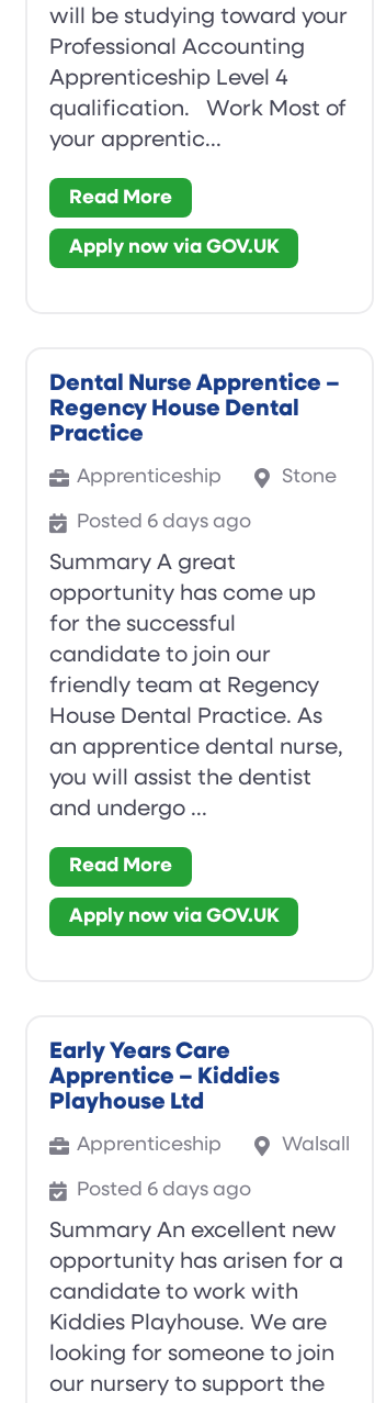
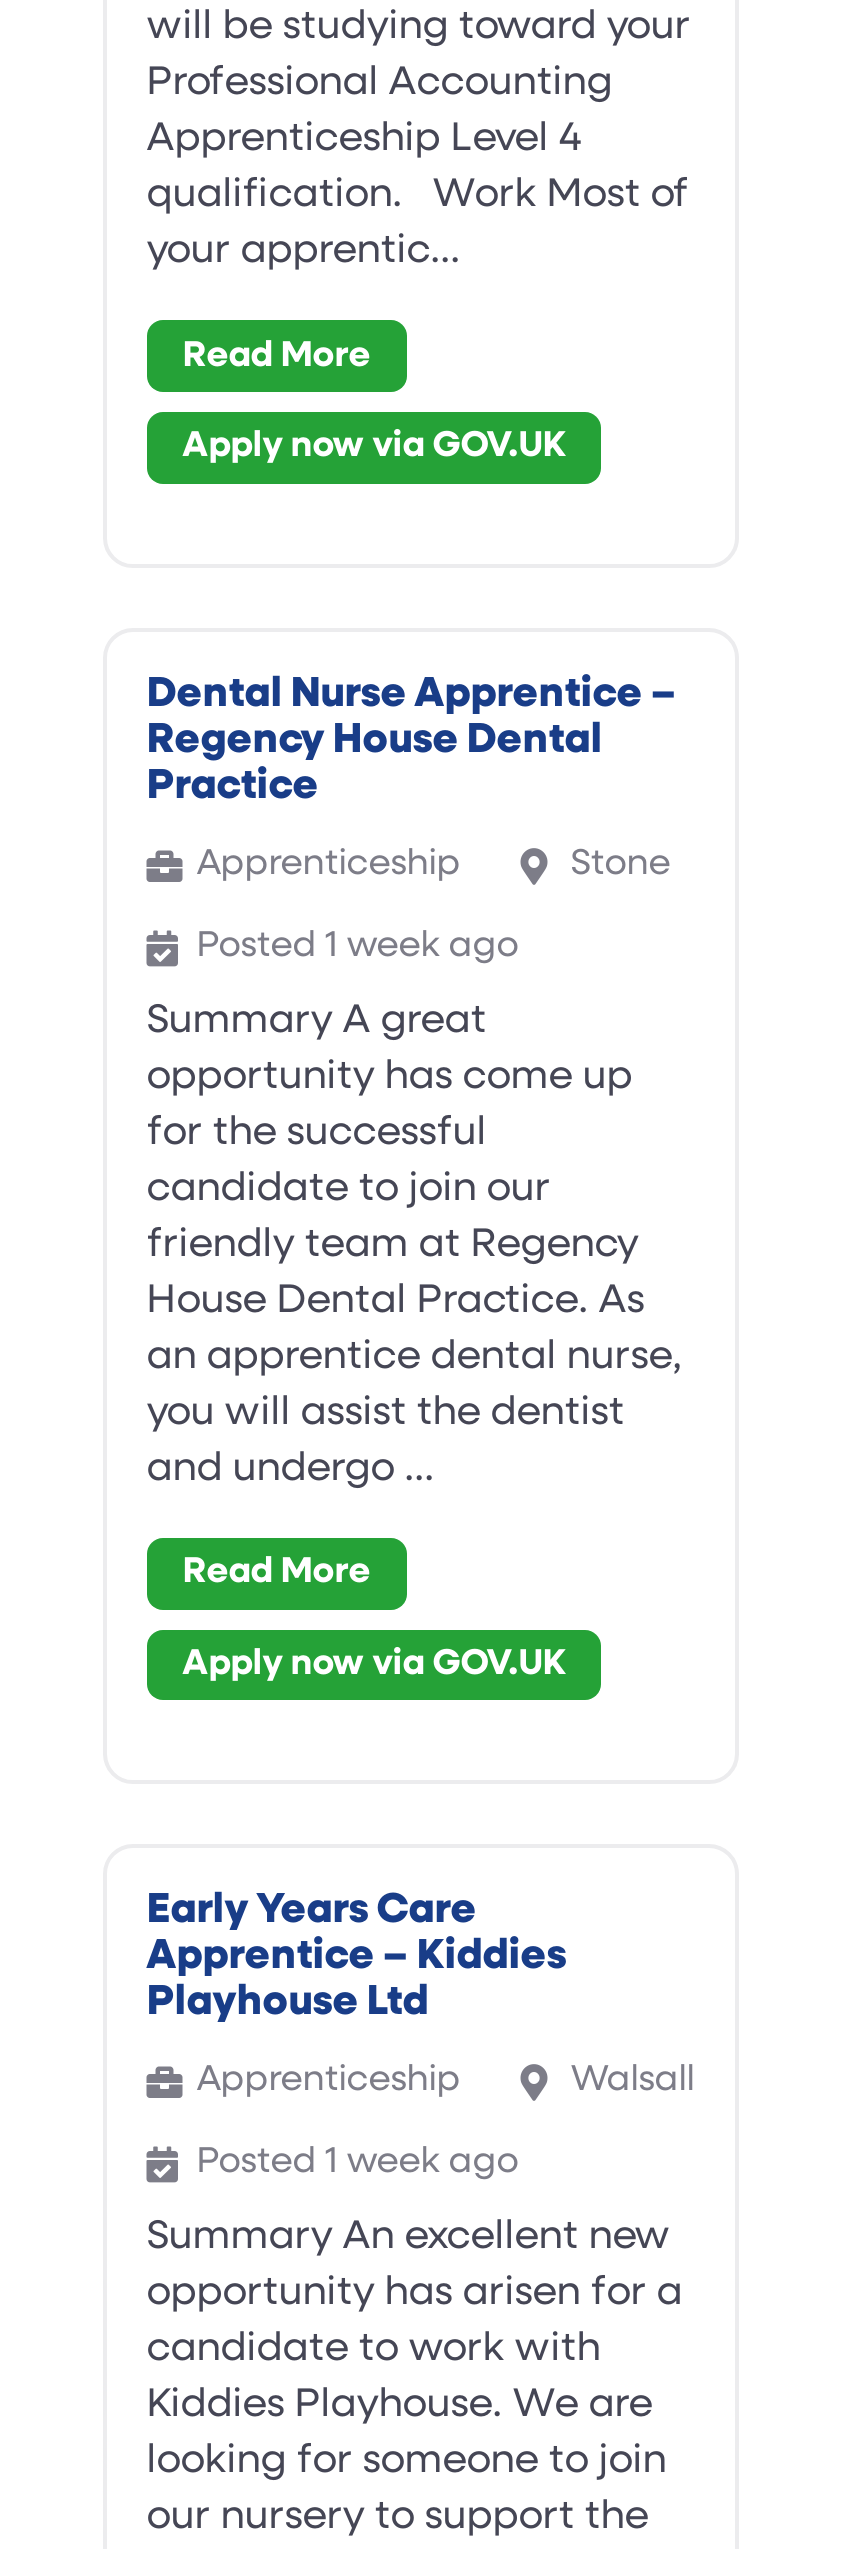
- Posted 6 days ago
+ Posted 1 week ago

- Posted 6 days ago
+ Posted 1 week ago
